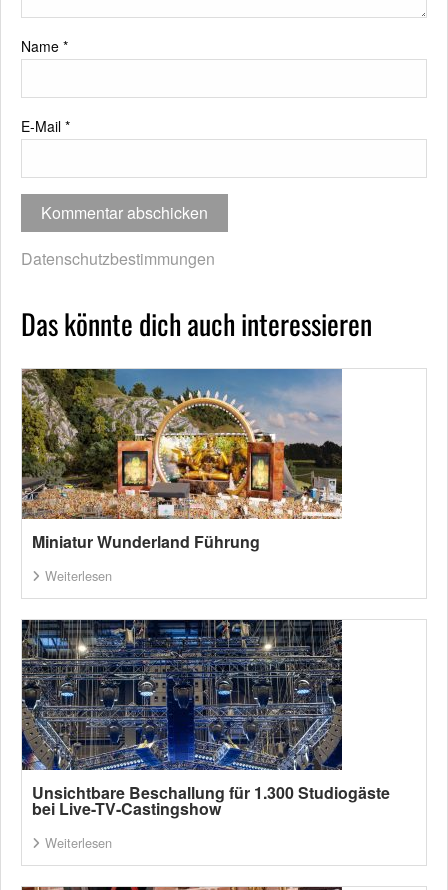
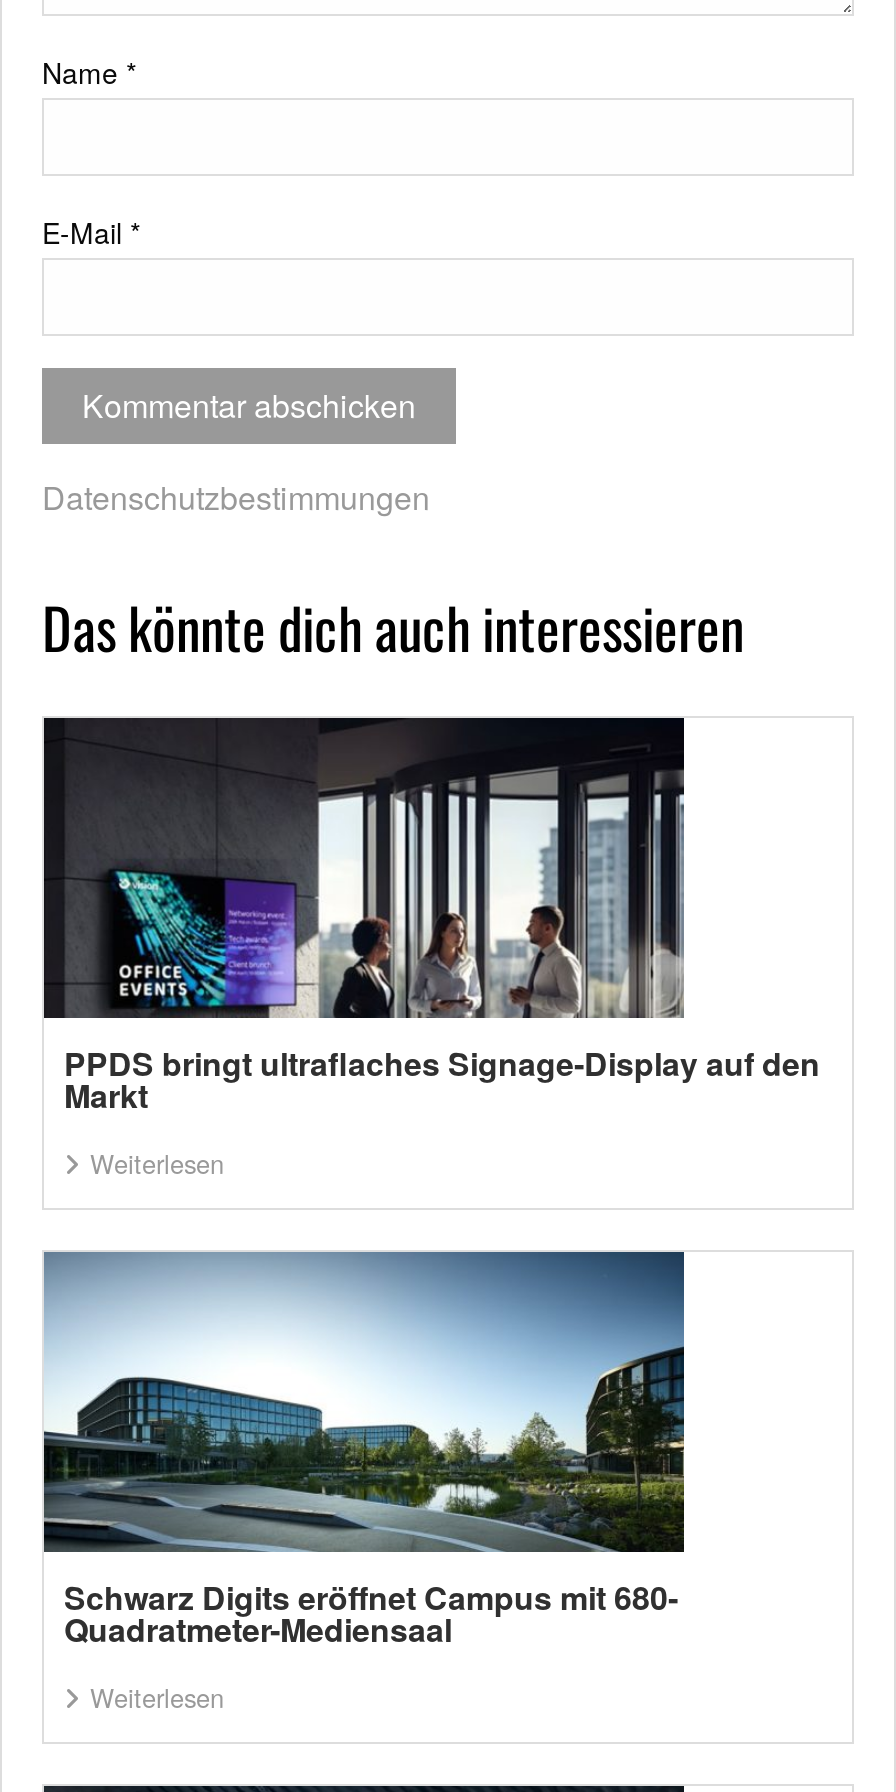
- [image]
- Miniatur Wunderland Führung
+ [image]
+ PPDS bringt ultraflaches Signage-Display auf den
+ Markt

- [image]
- Unsichtbare Beschallung für 1.300 Studiogäste
- bei Live-TV-Castingshow
+ [image]
+ Schwarz Digits eröffnet Campus mit 680-
+ Quadratmeter-Mediensaal
